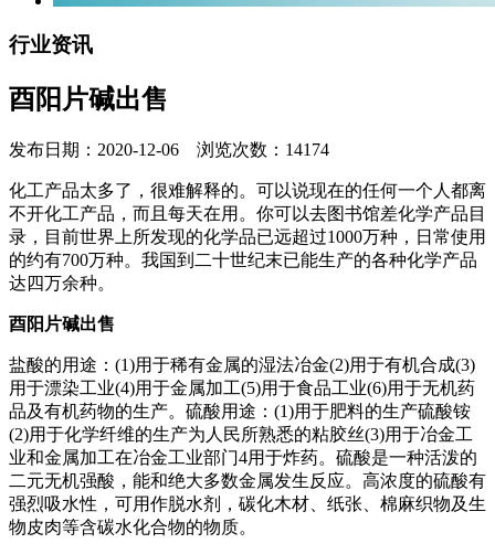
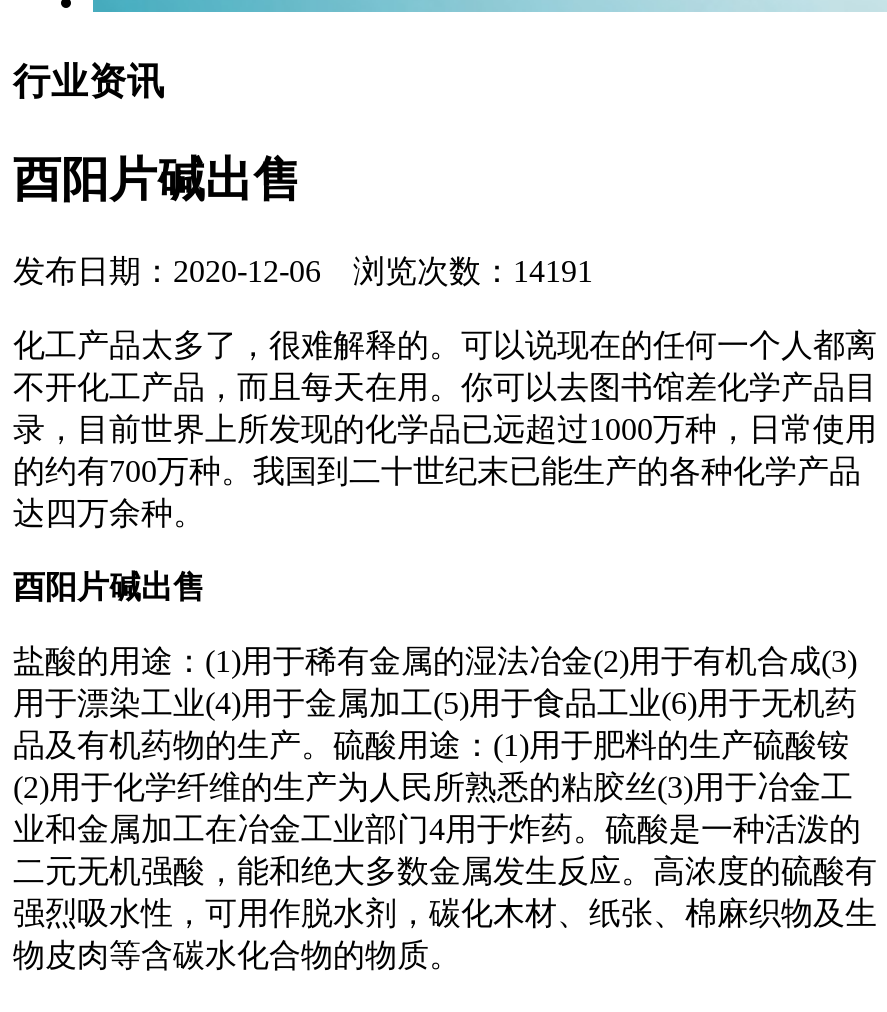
- 发布日期：2020-12-06 浏览次数：14174
+ 发布日期：2020-12-06 浏览次数：14191
